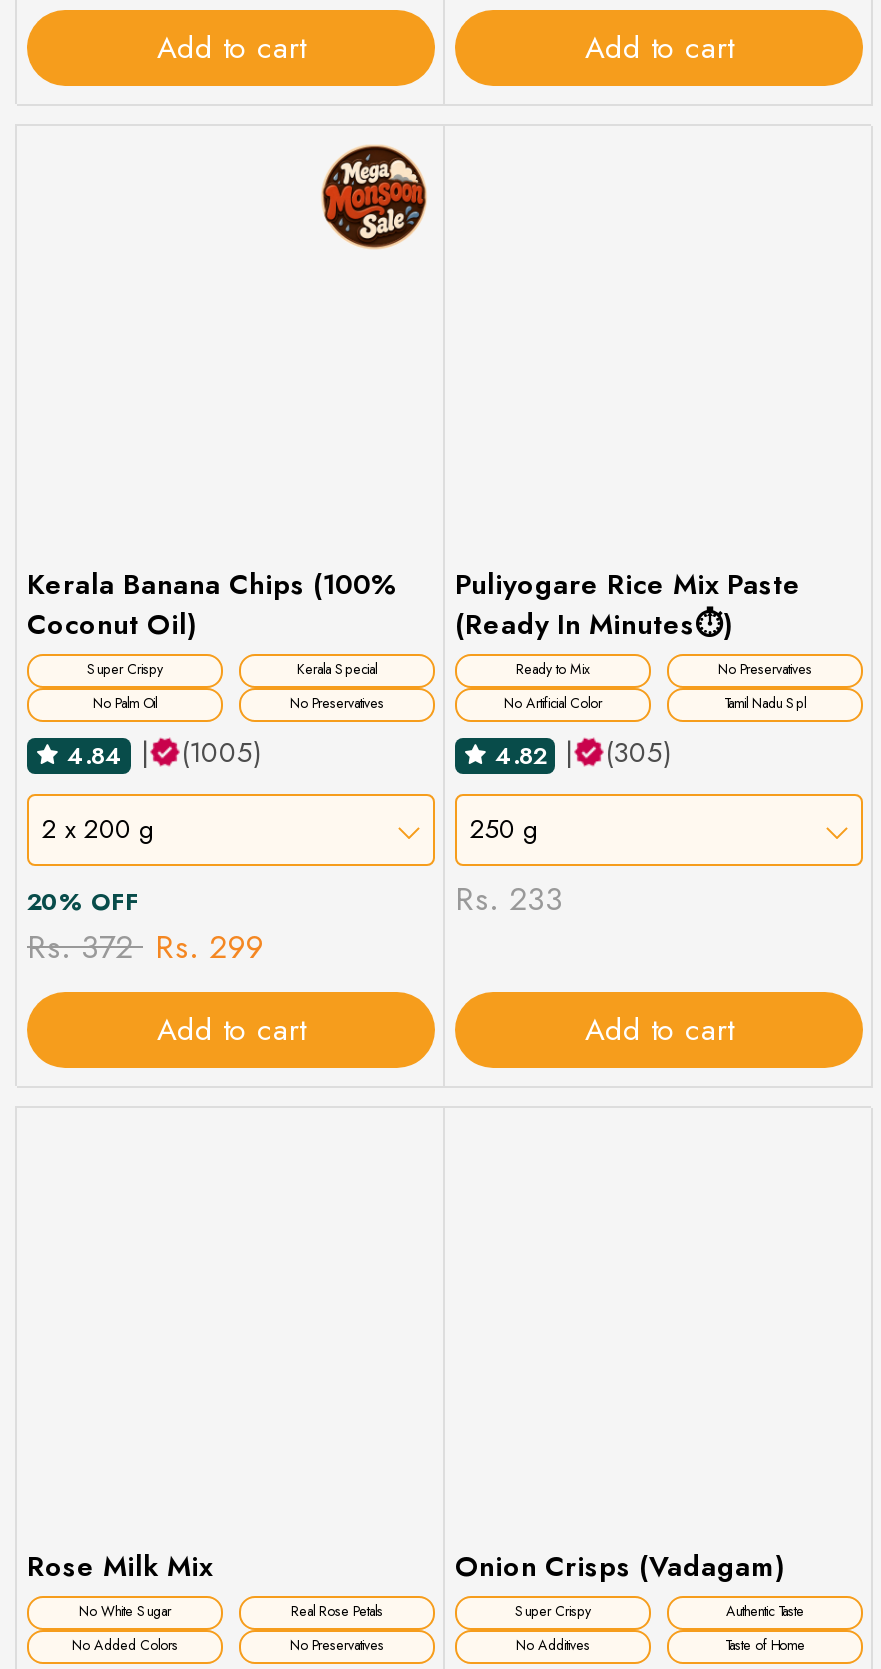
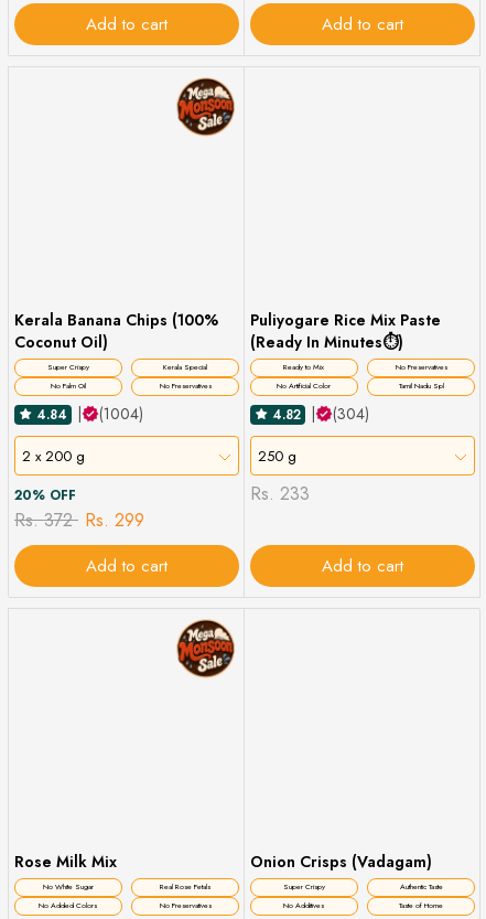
- (1005)
+ (1004)

- (305)
+ (304)

+ [image]
